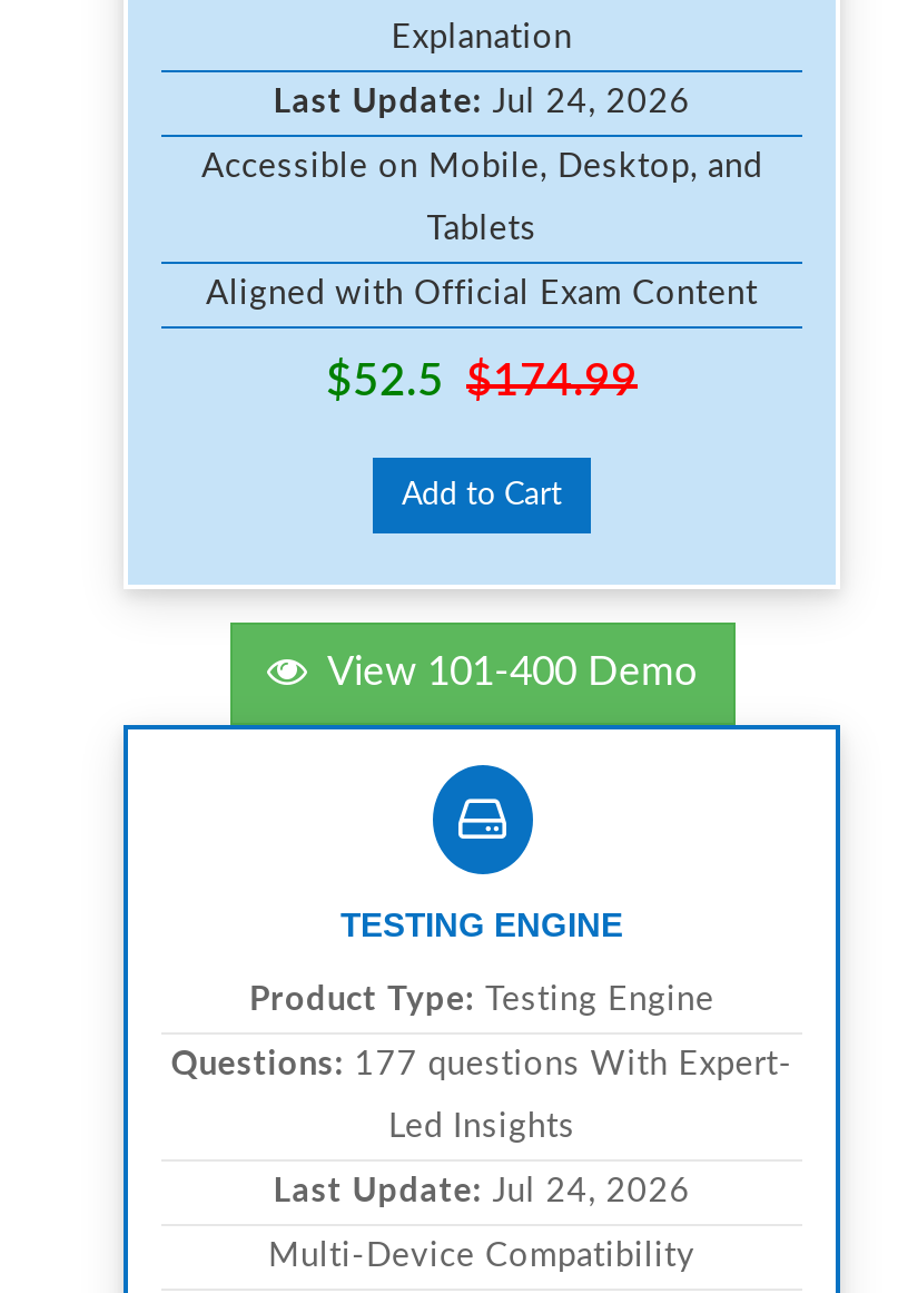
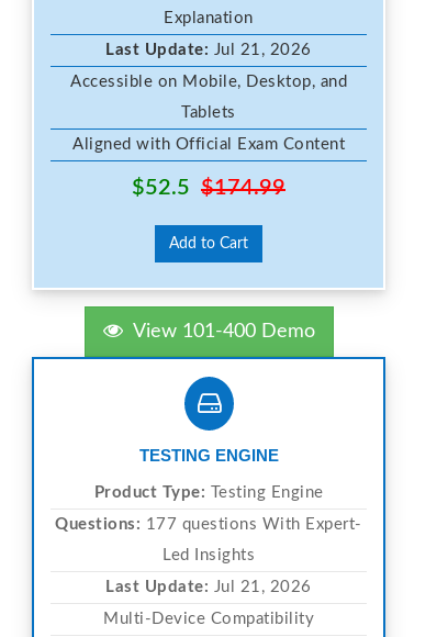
- Last Update: Jul 24, 2026
+ Last Update: Jul 21, 2026

- Last Update: Jul 24, 2026
+ Last Update: Jul 21, 2026
